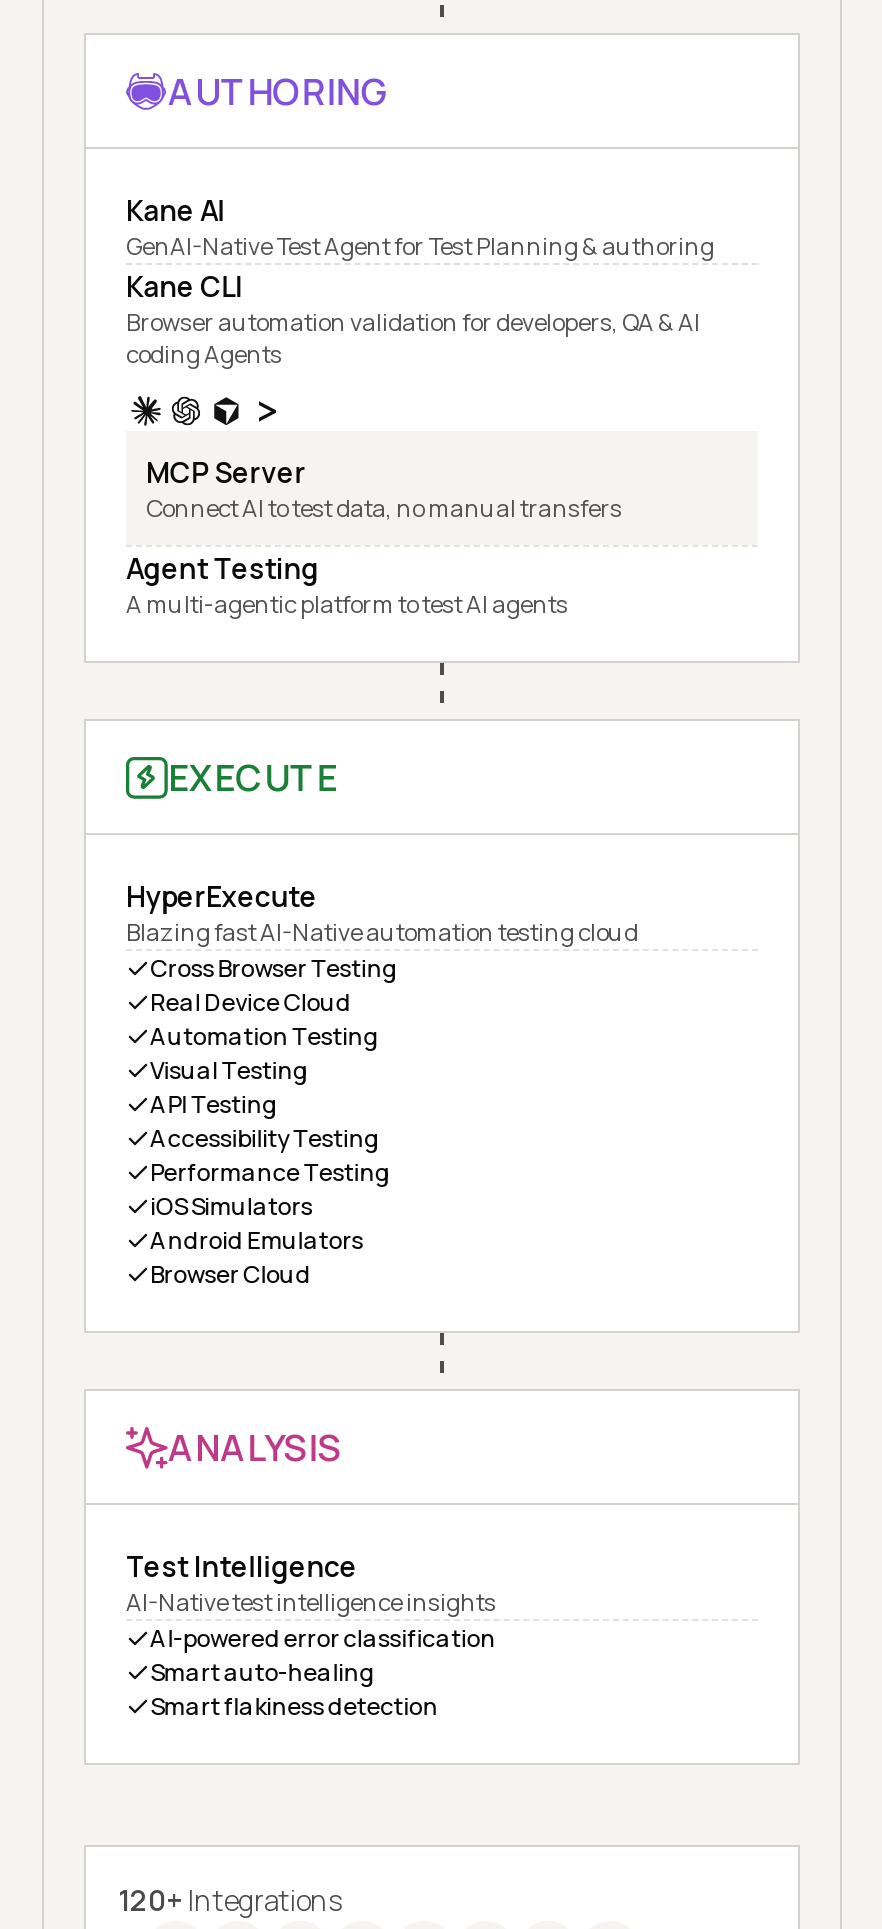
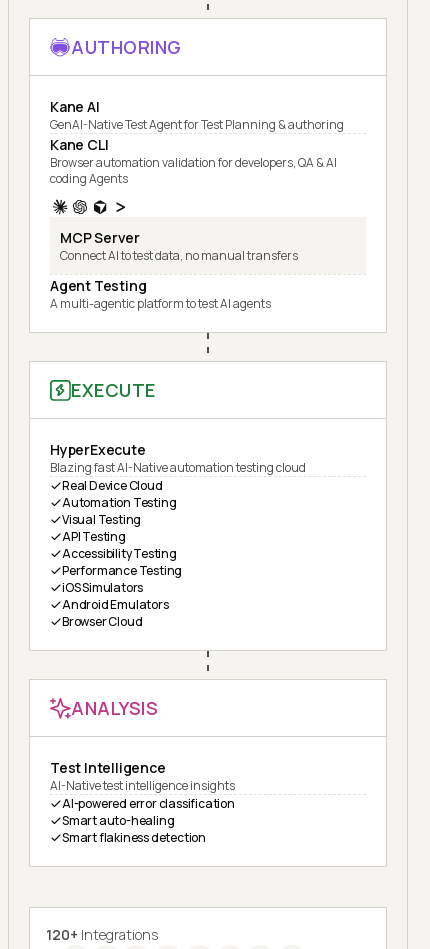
- Cross Browser Testing
